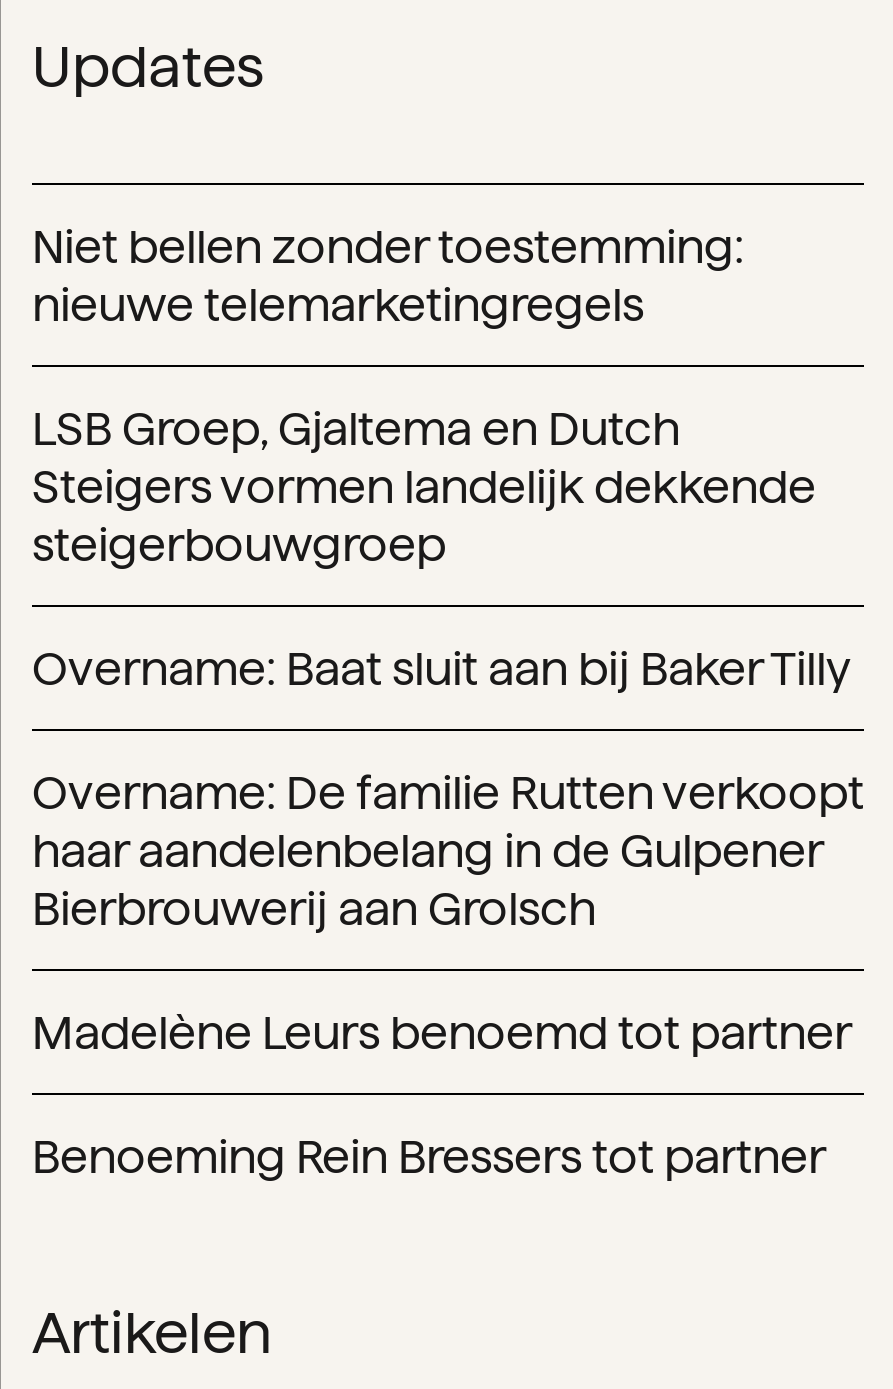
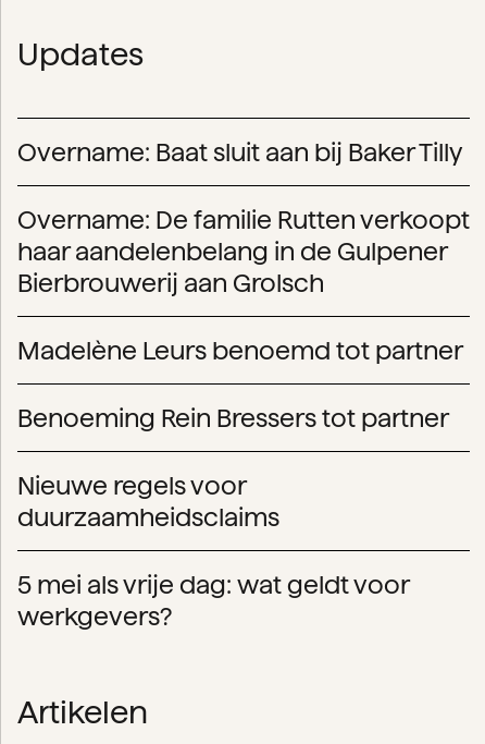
- Niet bellen zonder toestemming:
- nieuwe telemarketingregels
- LSB Groep, Gjaltema en Dutch
- Steigers vormen landelijk dekkende
- steigerbouwgroep

moved up: Overname: Baat sluit aan bij Baker Tilly | Overname: De familie Rutten verkoopt | haar aandelenbelang in de Gulpener | Bierbrouwerij aan Grolsch | Madelène Leurs benoemd tot partner | Benoeming Rein Bressers tot partner

+ Nieuwe regels voor
+ duurzaamheidsclaims
+ 5 mei als vrije dag: wat geldt voor
+ werkgevers?
